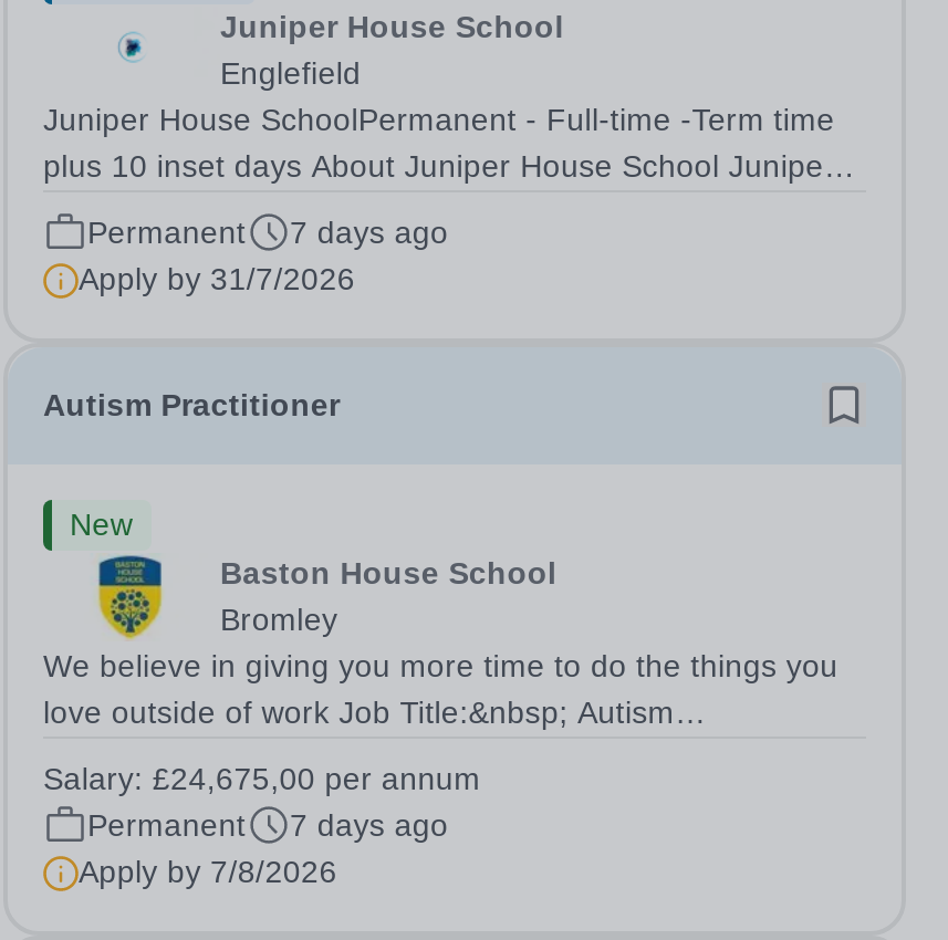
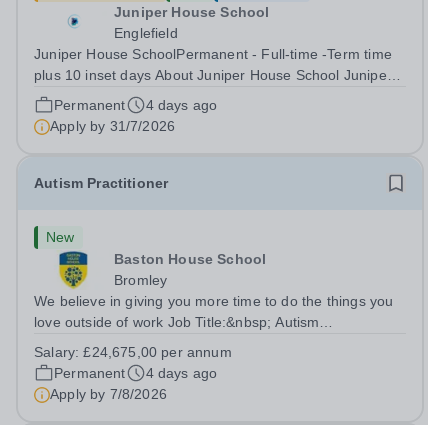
- Permanent 7 days ago
+ Permanent 4 days ago

- Permanent 7 days ago
+ Permanent 4 days ago
